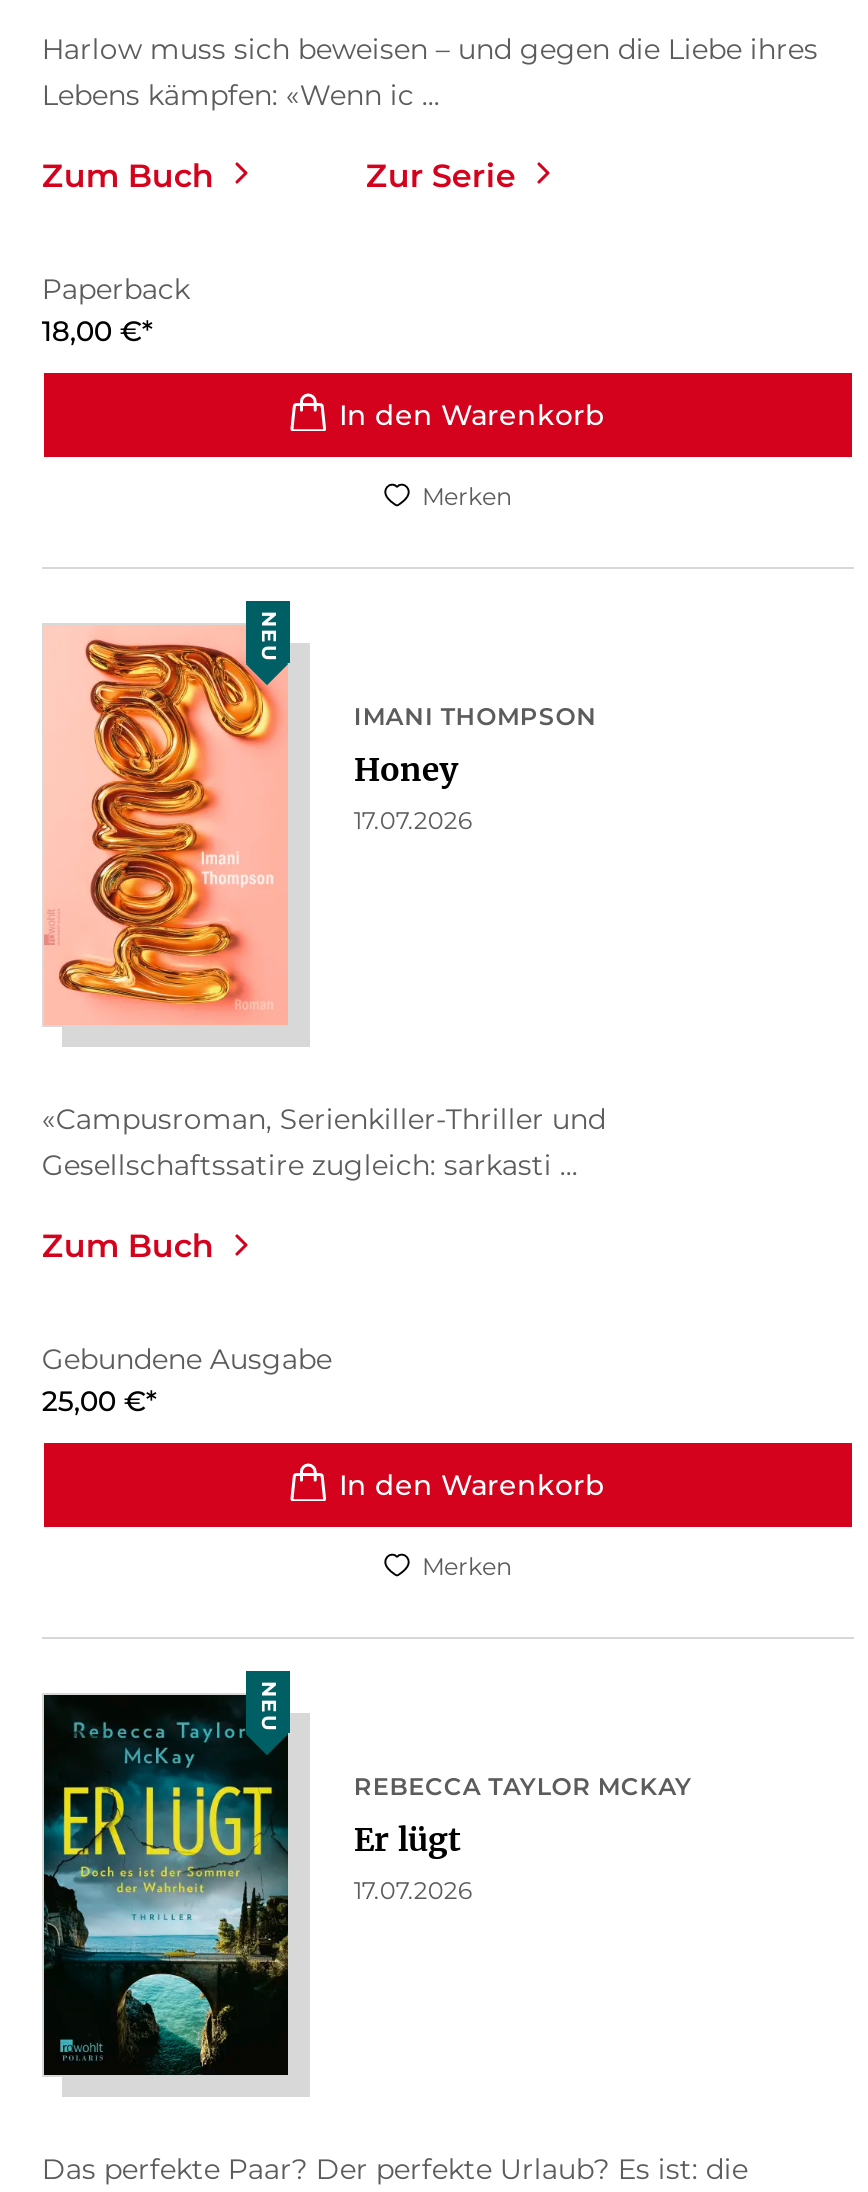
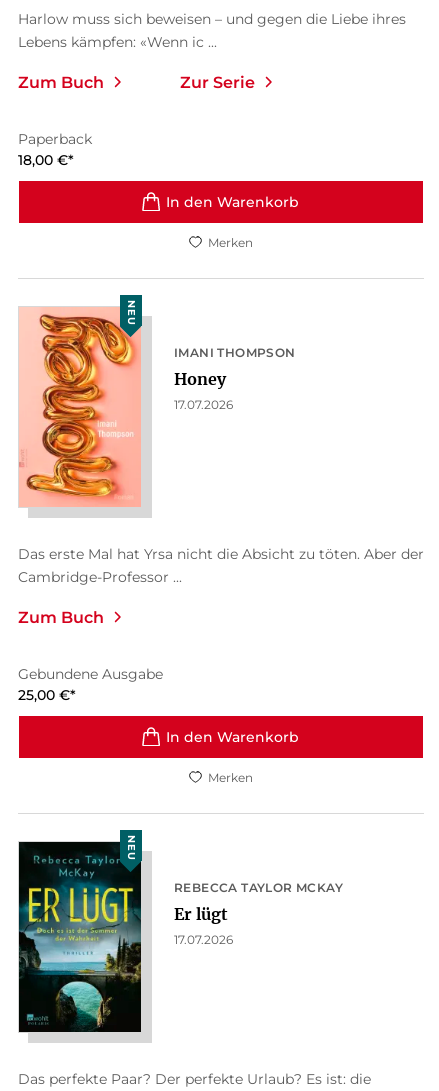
- «Campusroman, Serienkiller-Thriller und
- Gesellschaftssatire zugleich: sarkasti ...
+ Das erste Mal hat Yrsa nicht die Absicht zu töten. Aber der
+ Cambridge-Professor ...
